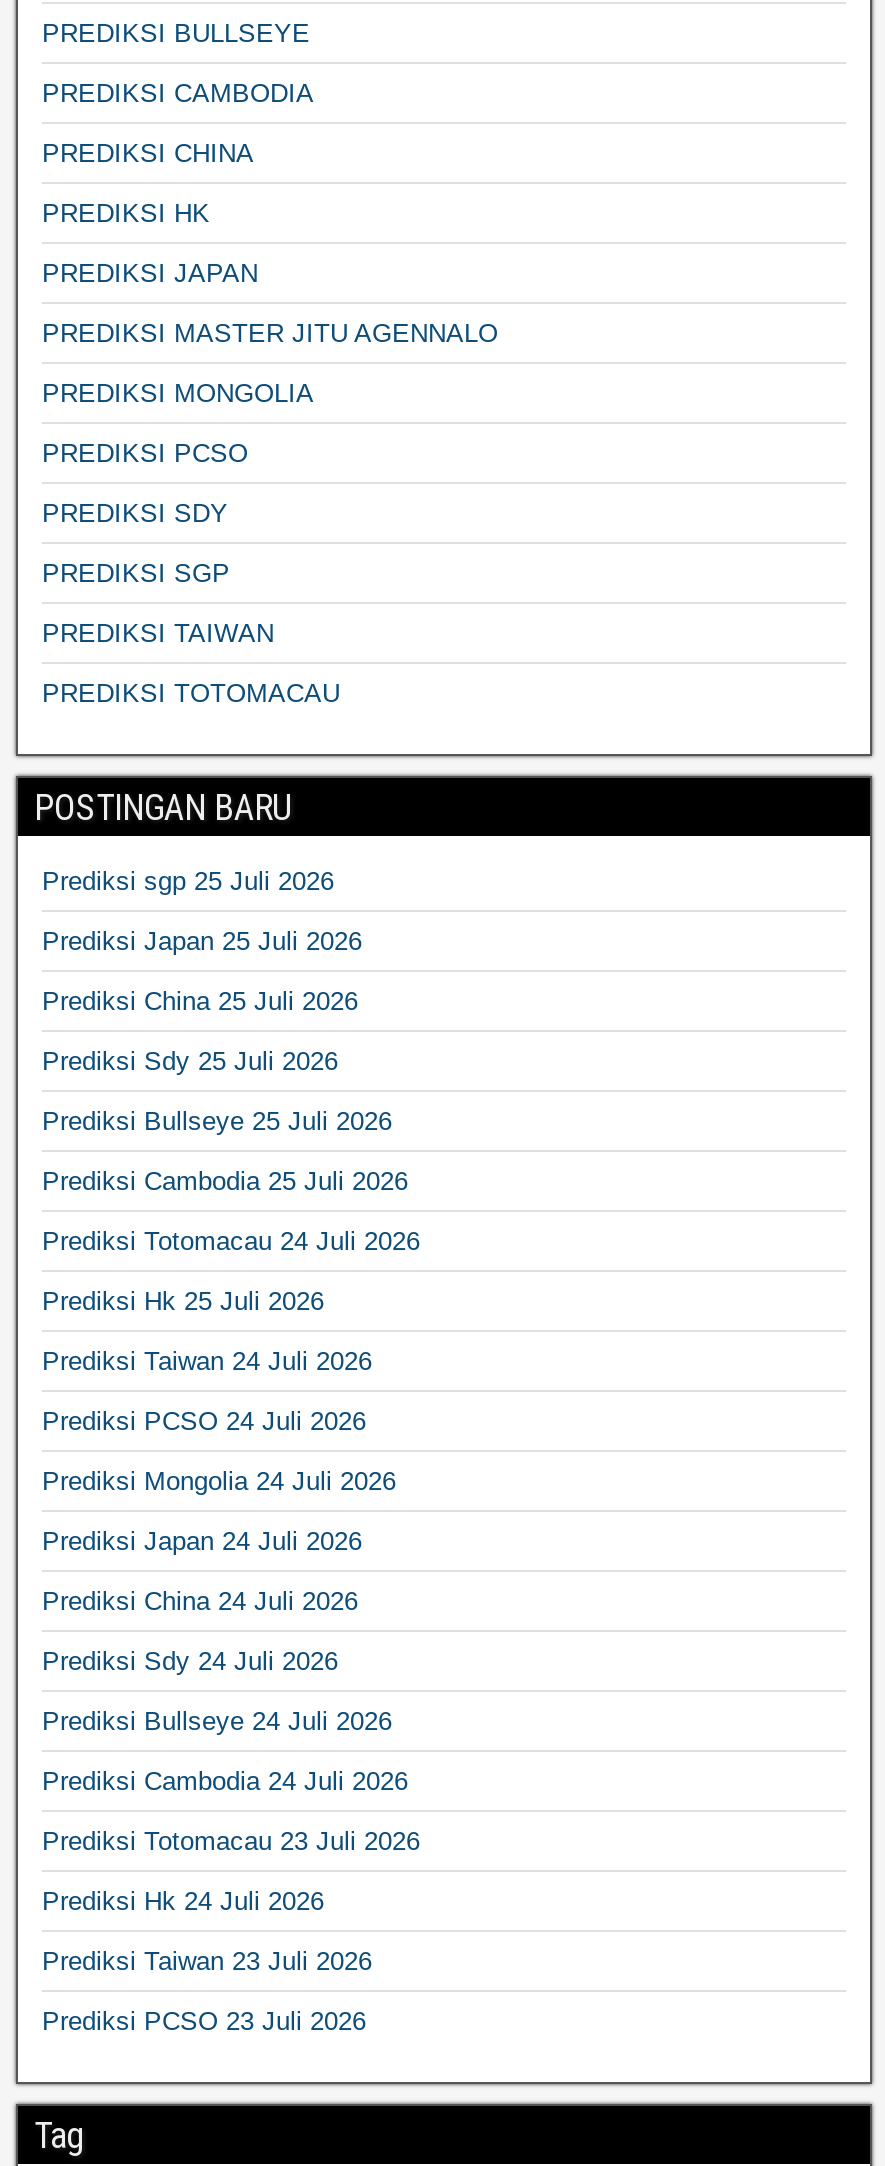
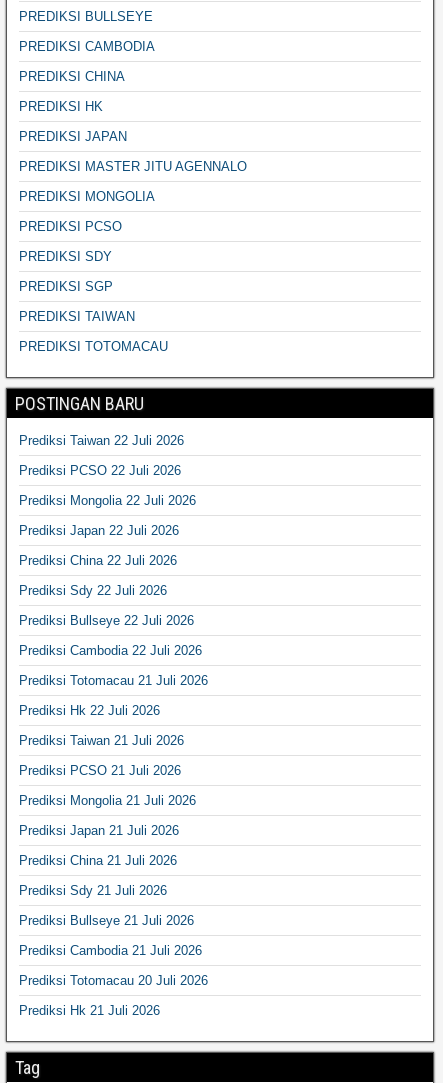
- Prediksi sgp 25 Juli 2026
+ Prediksi Taiwan 22 Juli 2026

- Prediksi Japan 25 Juli 2026
+ Prediksi PCSO 22 Juli 2026

- Prediksi China 25 Juli 2026
+ Prediksi Mongolia 22 Juli 2026

- Prediksi Sdy 25 Juli 2026
+ Prediksi Japan 22 Juli 2026

- Prediksi Bullseye 25 Juli 2026
+ Prediksi China 22 Juli 2026

- Prediksi Cambodia 25 Juli 2026
+ Prediksi Sdy 22 Juli 2026

- Prediksi Totomacau 24 Juli 2026
+ Prediksi Bullseye 22 Juli 2026

- Prediksi Hk 25 Juli 2026
+ Prediksi Cambodia 22 Juli 2026

- Prediksi Taiwan 24 Juli 2026
+ Prediksi Totomacau 21 Juli 2026

- Prediksi PCSO 24 Juli 2026
+ Prediksi Hk 22 Juli 2026

- Prediksi Mongolia 24 Juli 2026
+ Prediksi Taiwan 21 Juli 2026

- Prediksi Japan 24 Juli 2026
+ Prediksi PCSO 21 Juli 2026

- Prediksi China 24 Juli 2026
+ Prediksi Mongolia 21 Juli 2026

- Prediksi Sdy 24 Juli 2026
+ Prediksi Japan 21 Juli 2026

- Prediksi Bullseye 24 Juli 2026
+ Prediksi China 21 Juli 2026

- Prediksi Cambodia 24 Juli 2026
+ Prediksi Sdy 21 Juli 2026

- Prediksi Totomacau 23 Juli 2026
+ Prediksi Bullseye 21 Juli 2026

- Prediksi Hk 24 Juli 2026
+ Prediksi Cambodia 21 Juli 2026

- Prediksi Taiwan 23 Juli 2026
+ Prediksi Totomacau 20 Juli 2026

- Prediksi PCSO 23 Juli 2026
+ Prediksi Hk 21 Juli 2026
